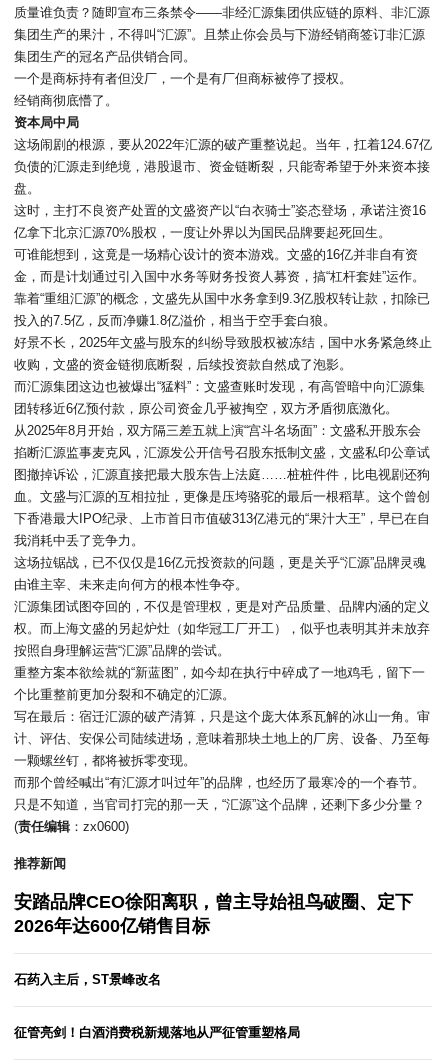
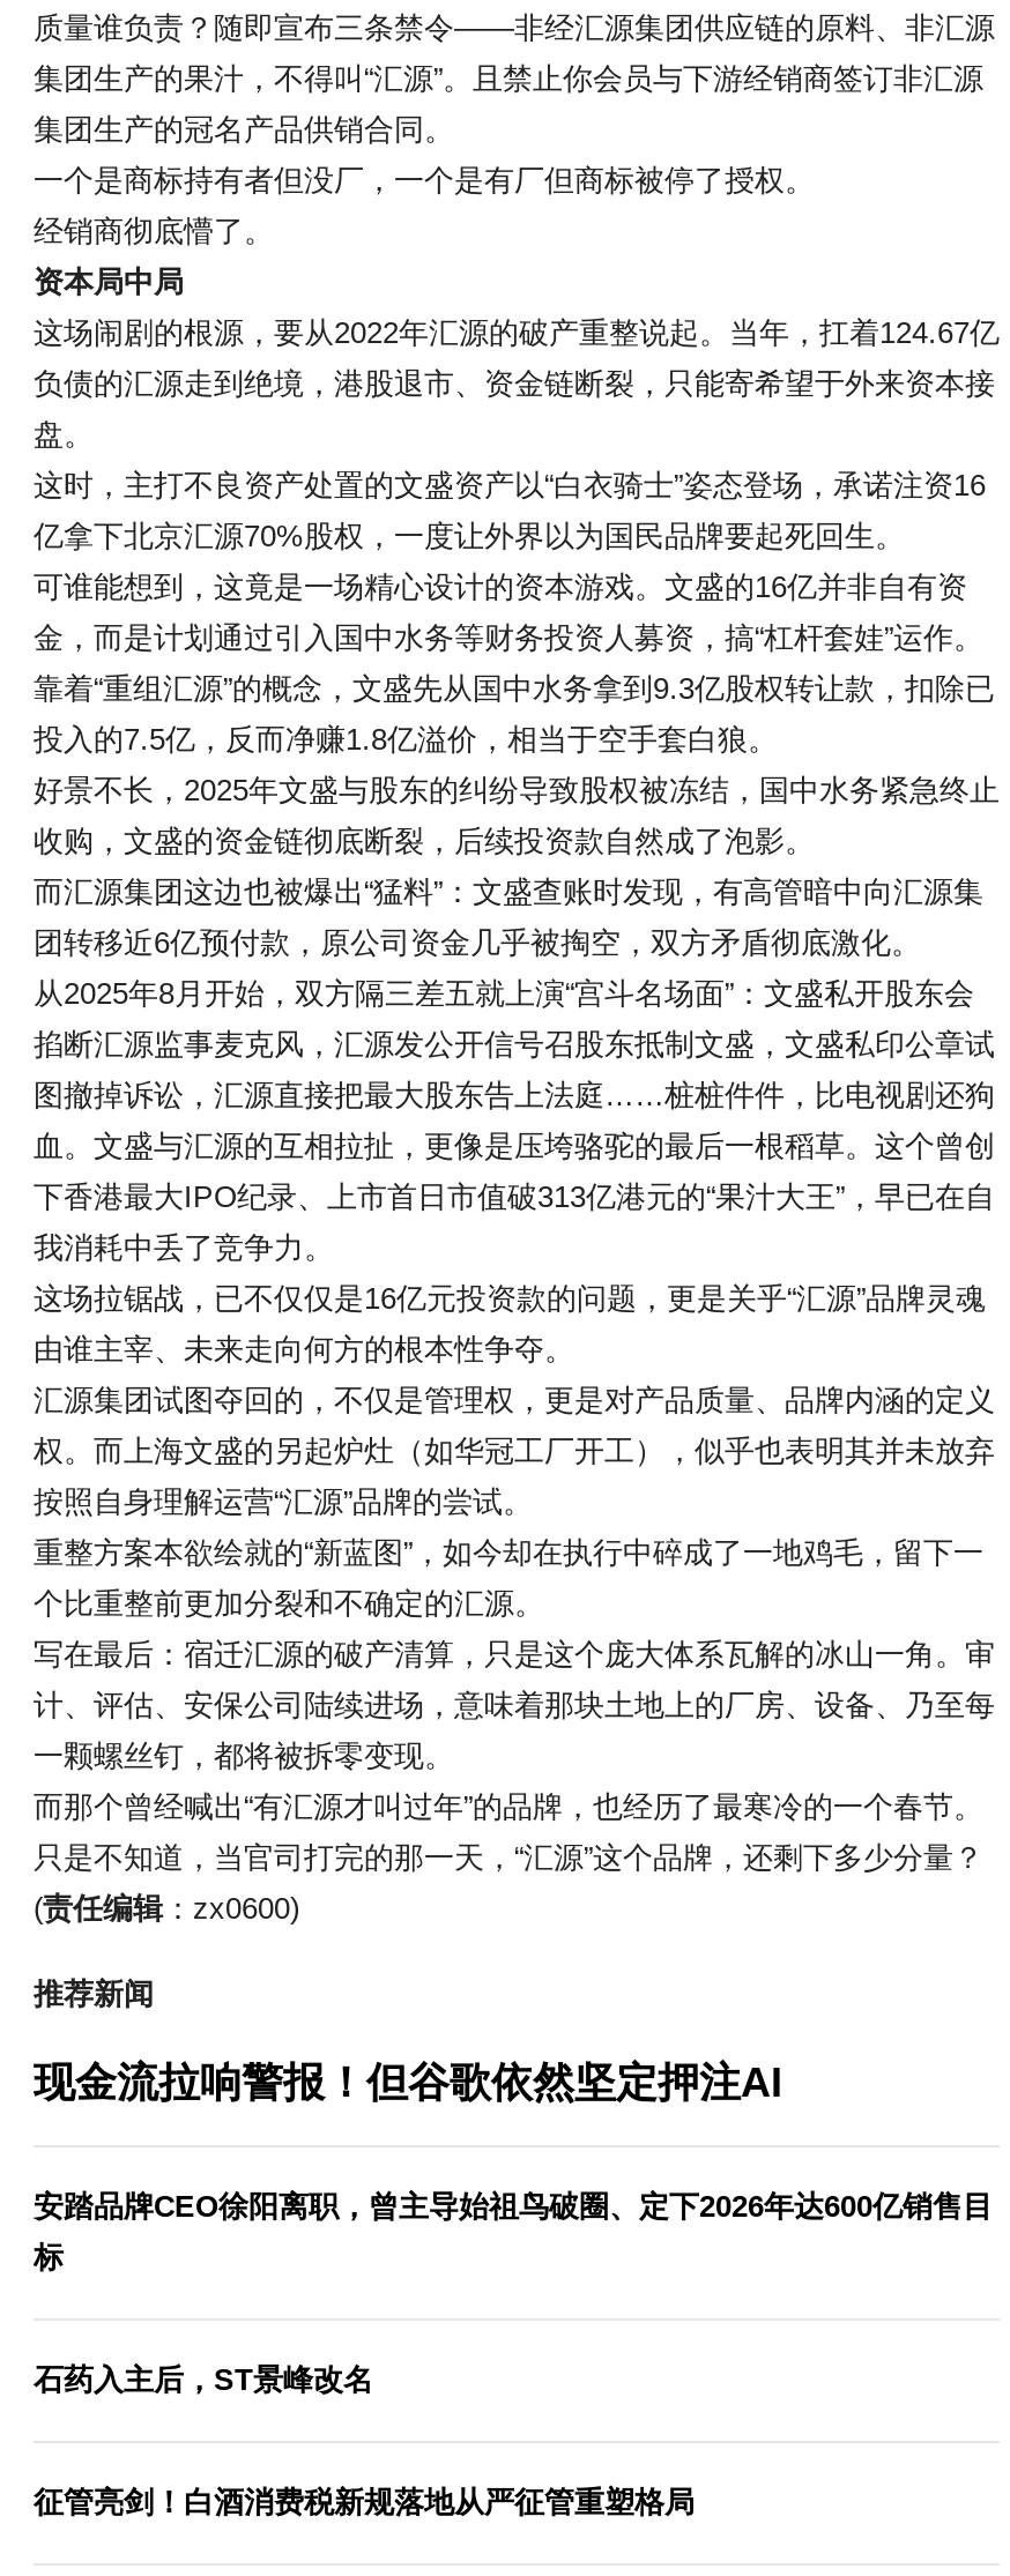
- 安踏品牌CEO徐阳离职，曾主导始祖鸟破圈、定下
- 2026年达600亿销售目标
+ 现金流拉响警报！但谷歌依然坚定押注AI
+ 安踏品牌CEO徐阳离职，曾主导始祖鸟破圈、定下2026年达600亿销售目
+ 标
